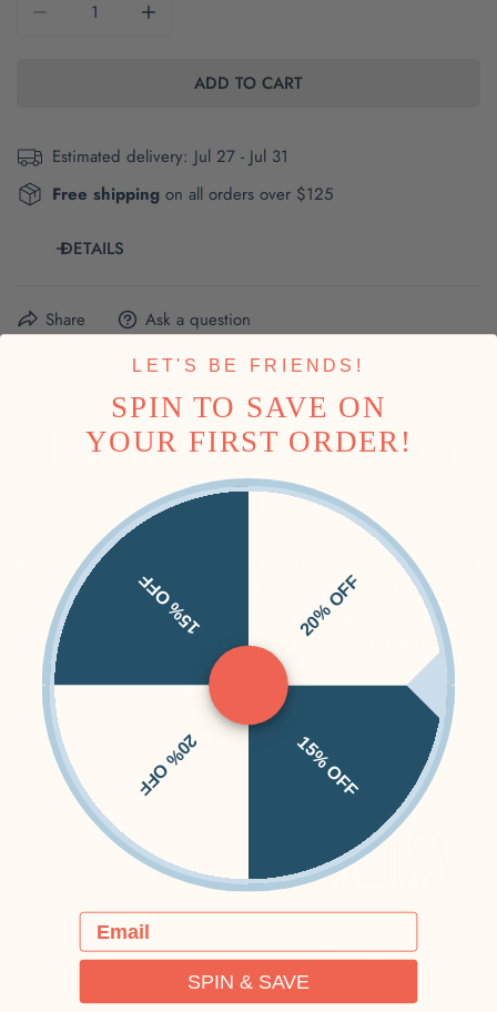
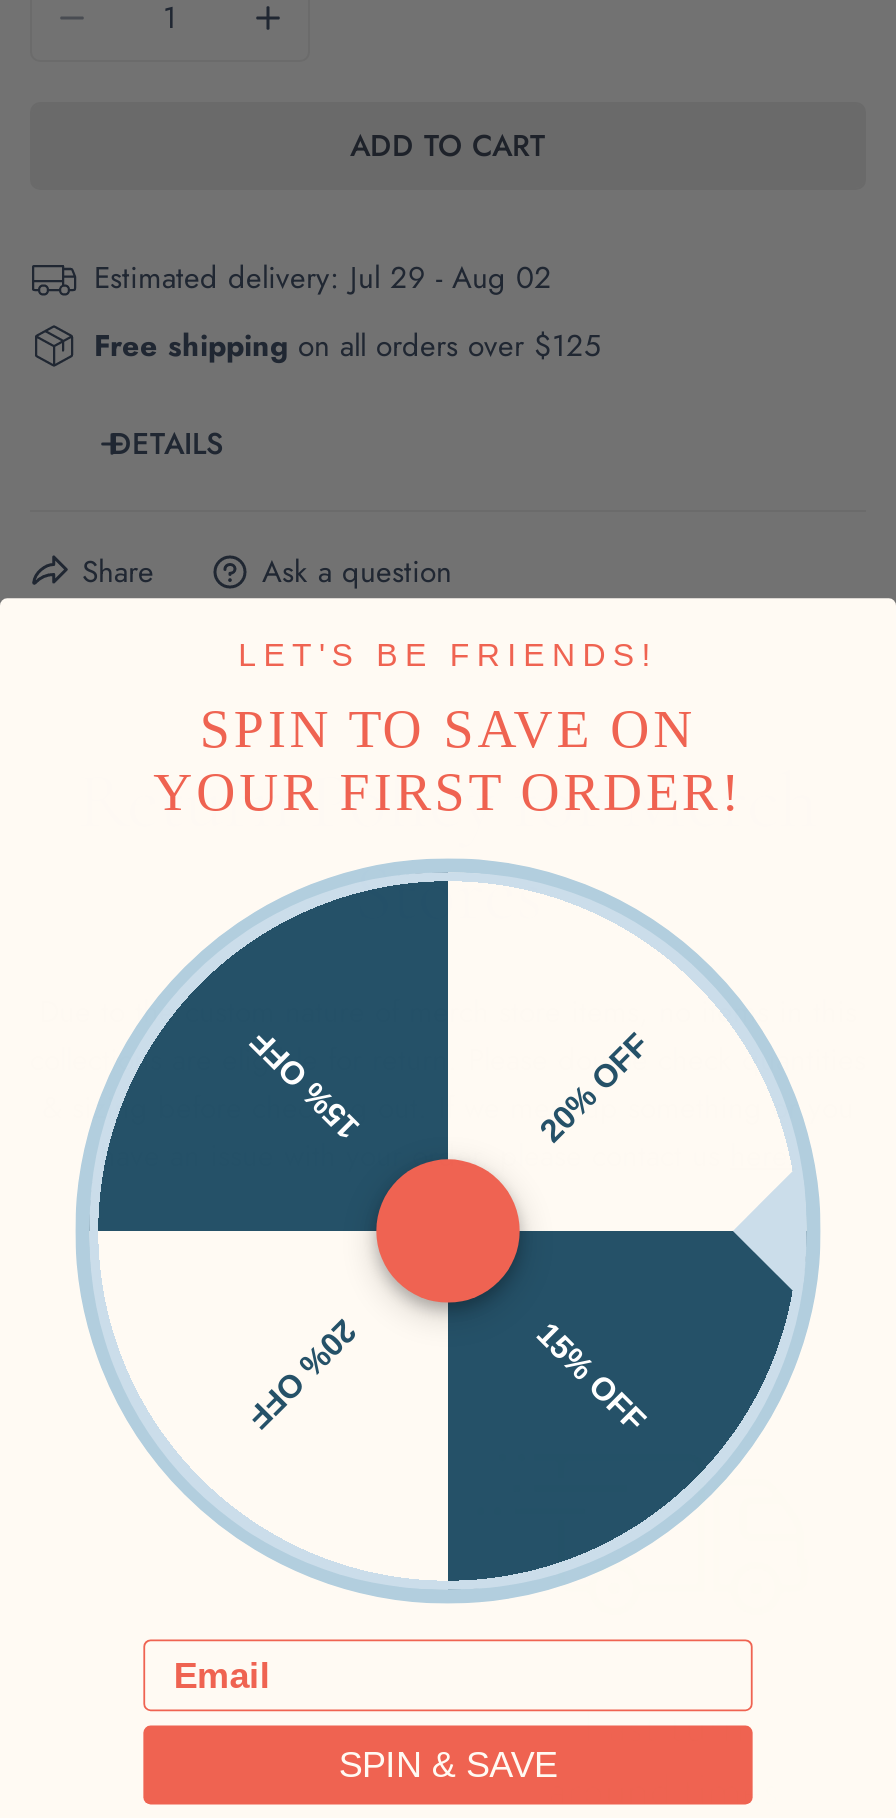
- Estimated delivery: Jul 27 - Jul 31
+ Estimated delivery: Jul 29 - Aug 02
